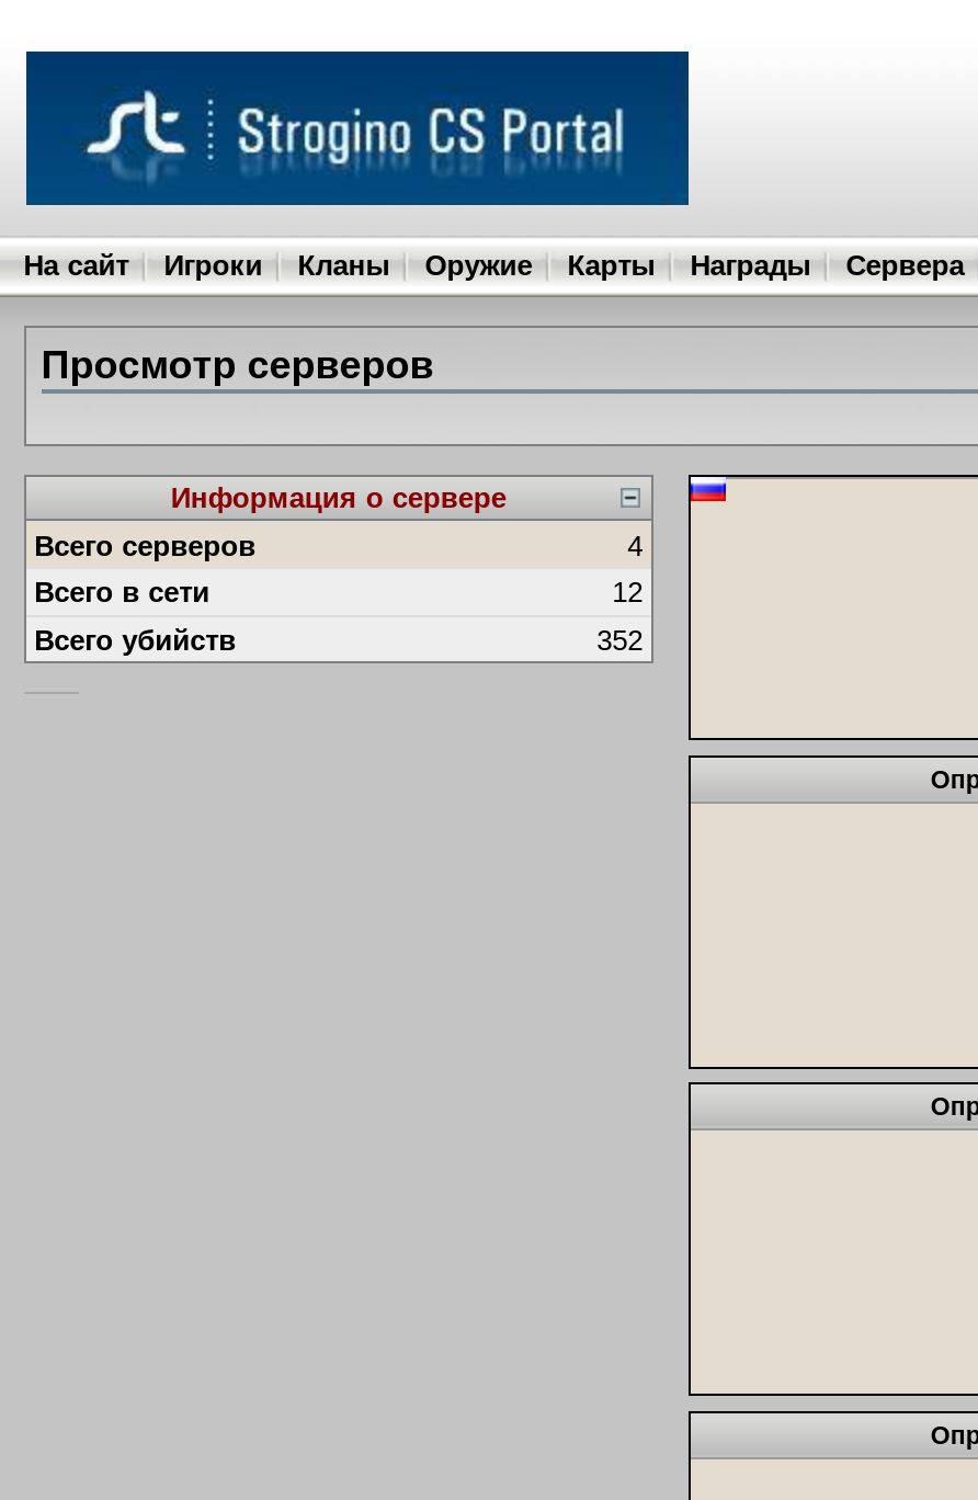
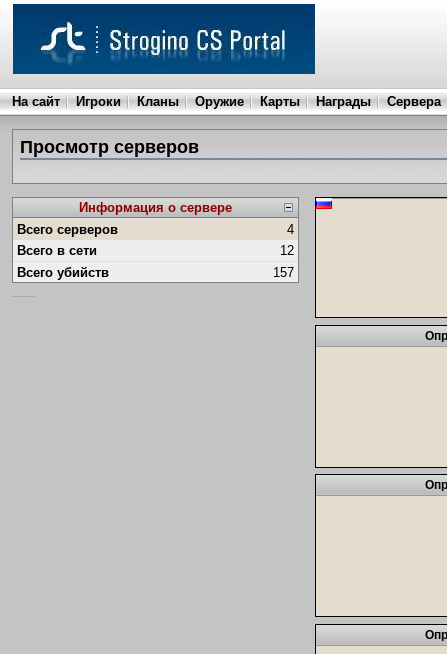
- 352
+ 157
